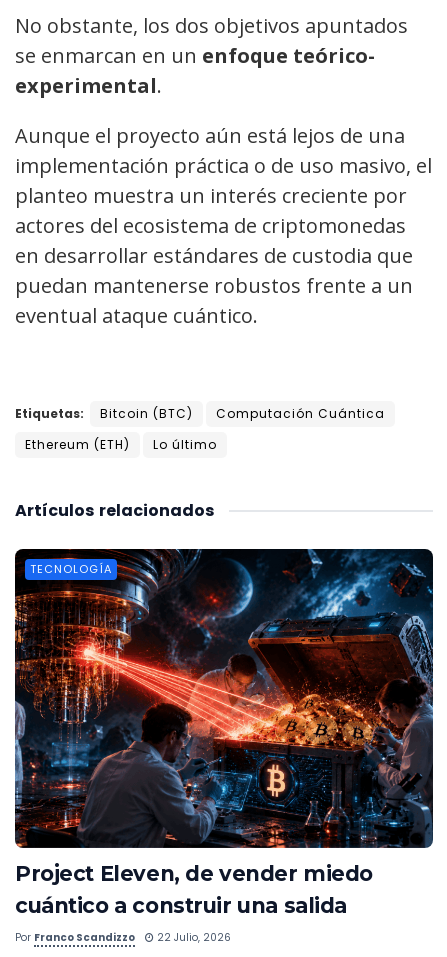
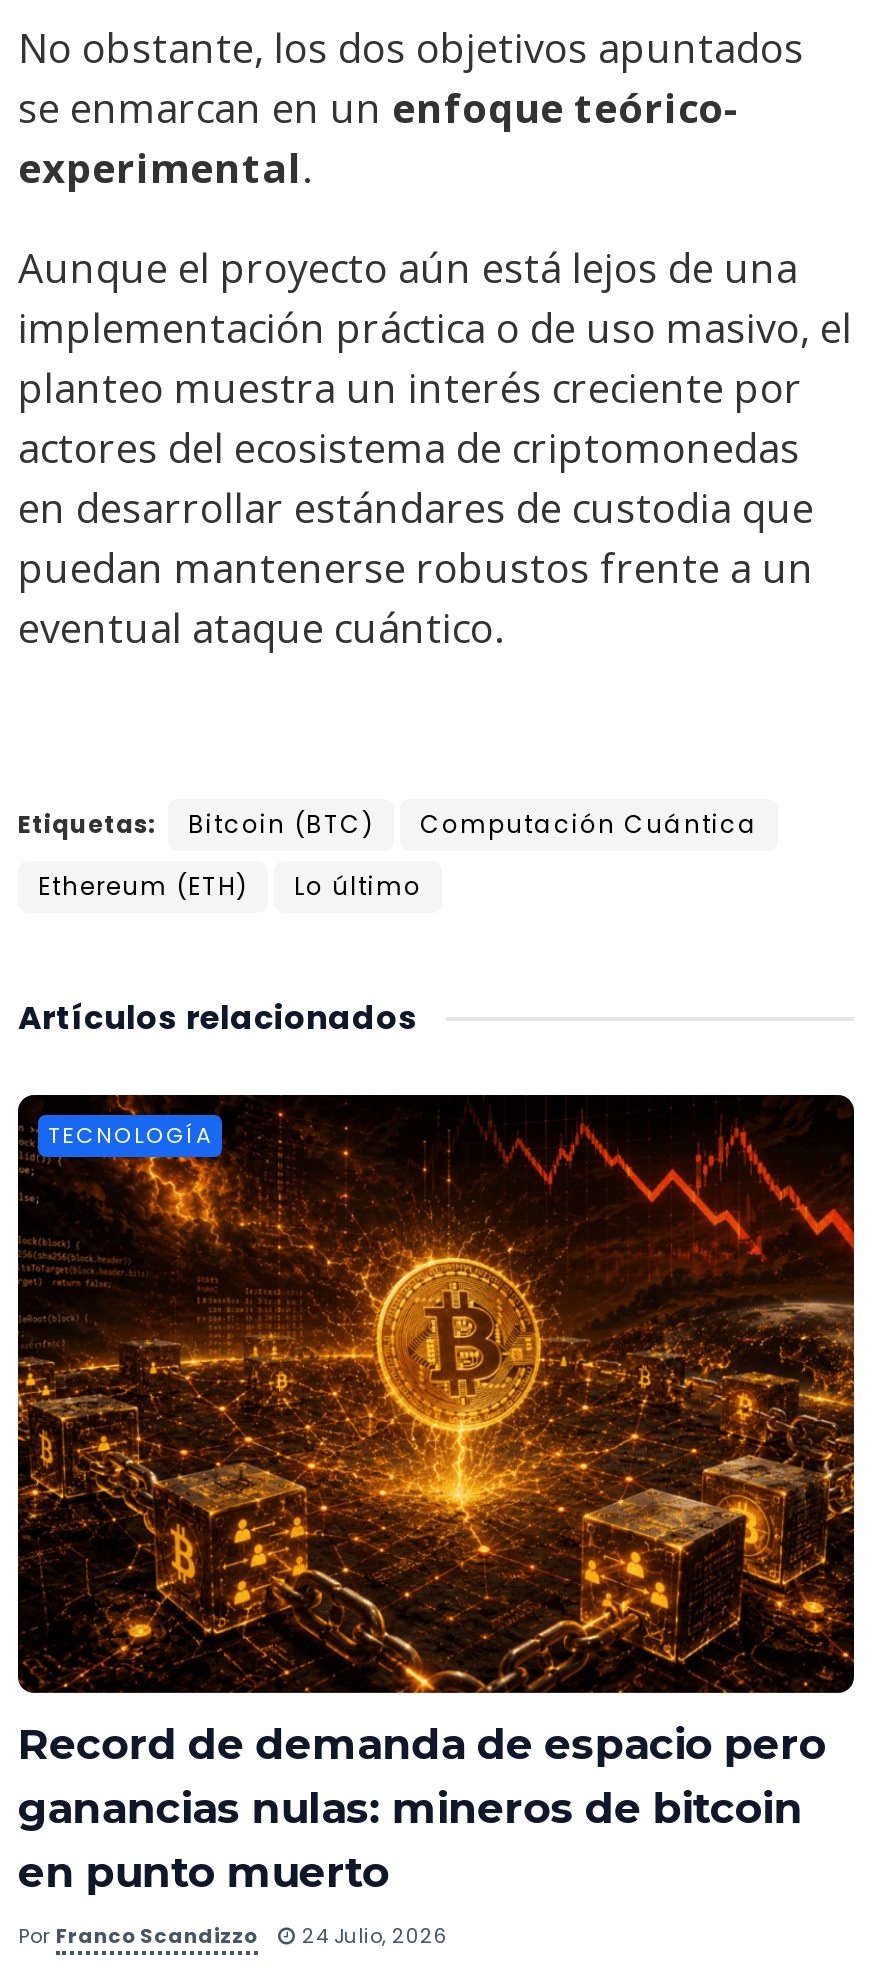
- [image]
- Project Eleven, de vender miedo
- cuántico a construir una salida
+ [image]
+ Record de demanda de espacio pero
+ ganancias nulas: mineros de bitcoin
+ en punto muerto

- Por Franco Scandizzo 22 Julio, 2026
+ Por Franco Scandizzo 24 Julio, 2026
